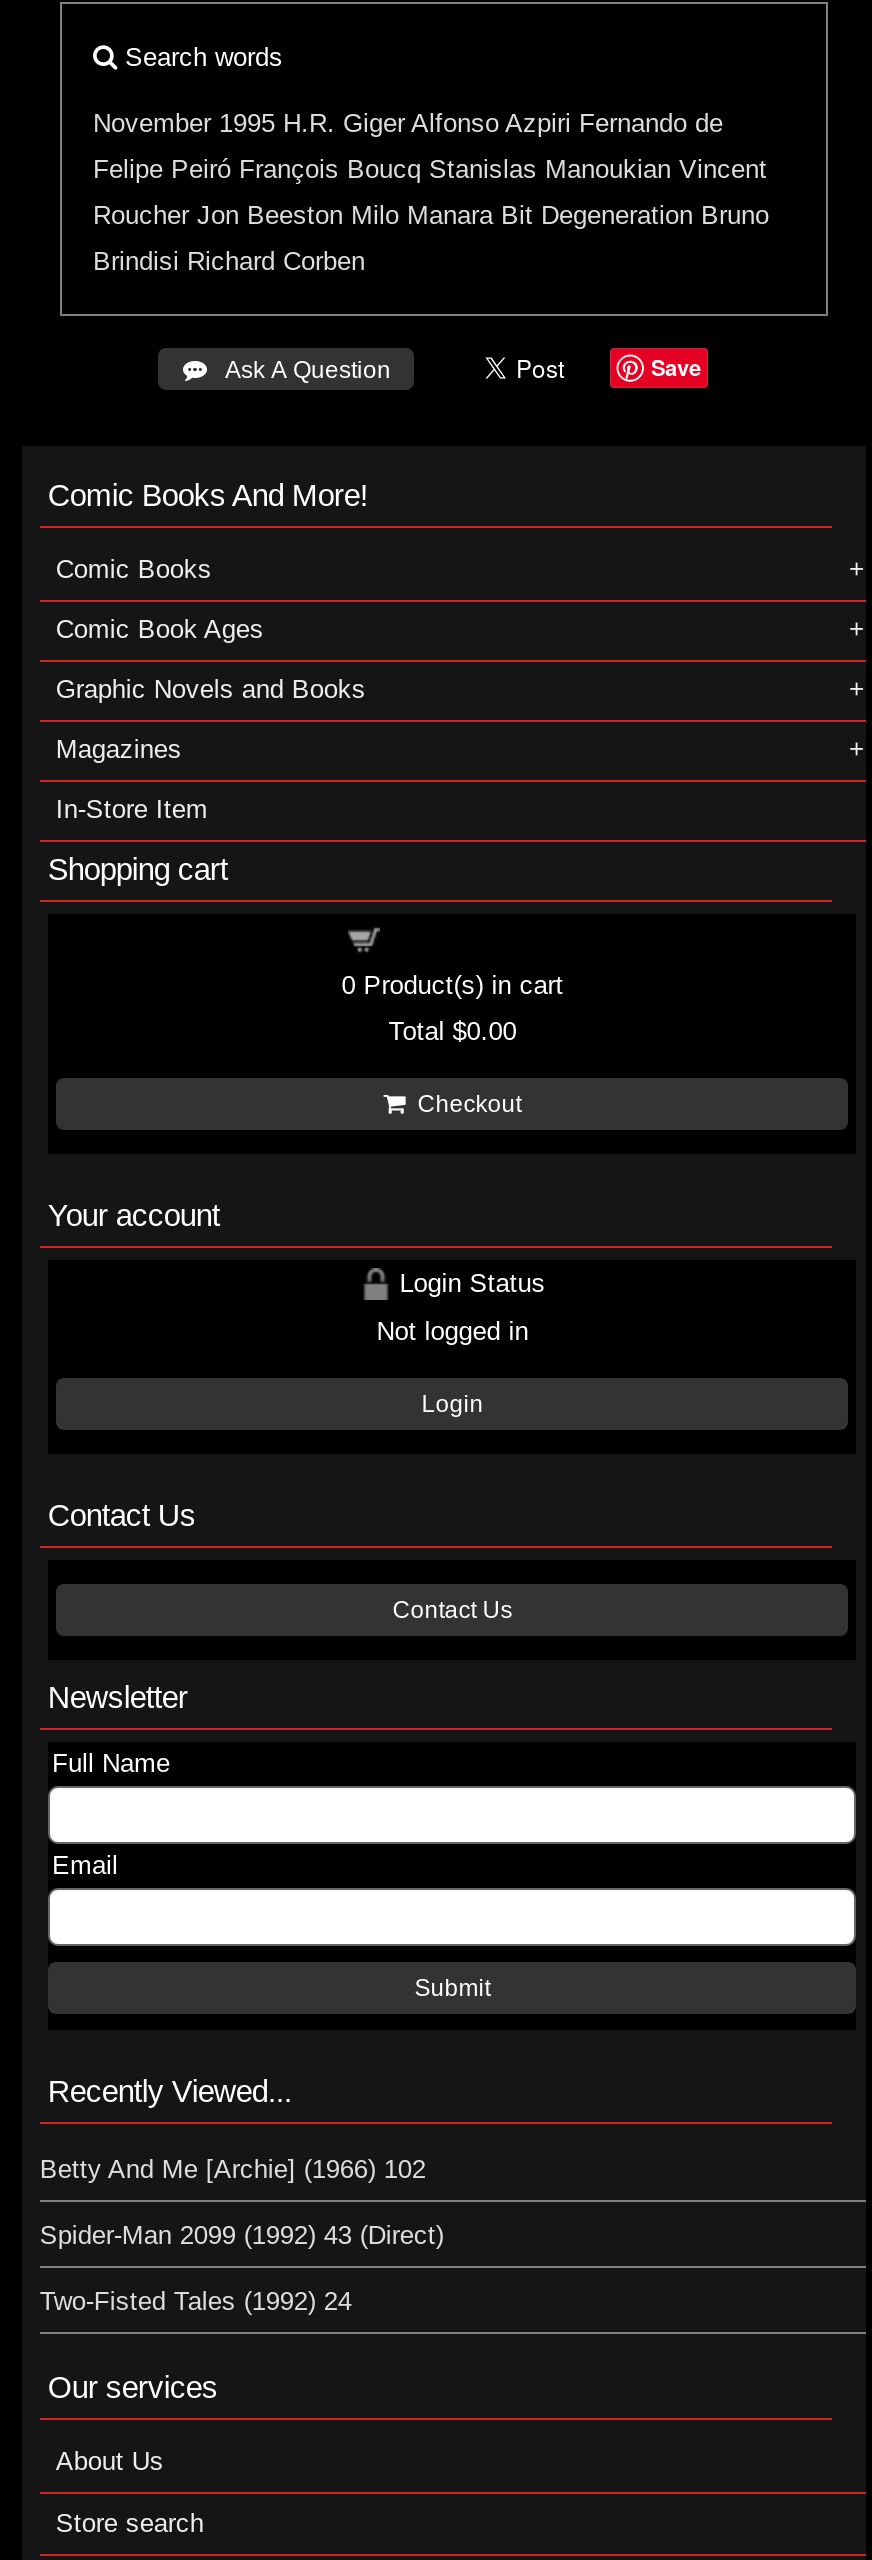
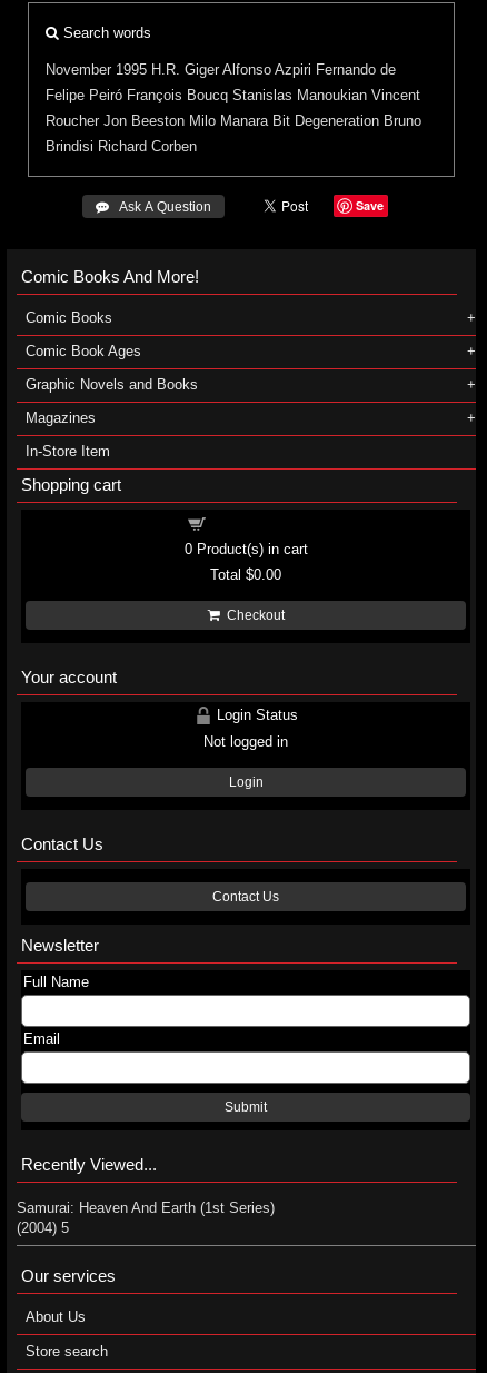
- Betty And Me [Archie] (1966) 102
- Spider-Man 2099 (1992) 43 (Direct)
- Two-Fisted Tales (1992) 24
+ Samurai: Heaven And Earth (1st Series)
+ (2004) 5
